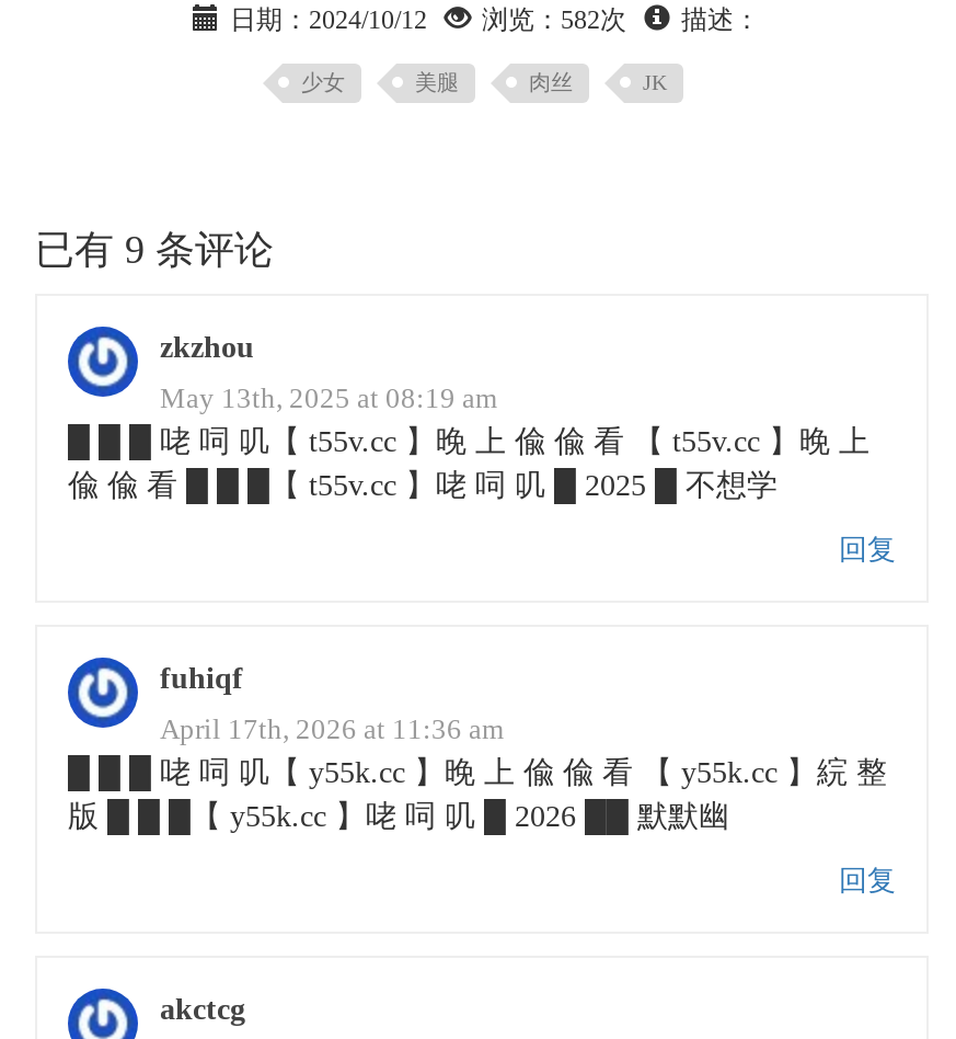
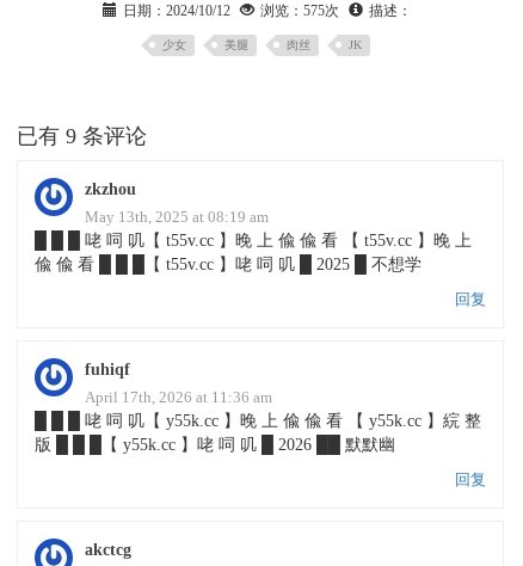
- 日期：2024/10/12 浏览：582次 描述：
+ 日期：2024/10/12 浏览：575次 描述：
